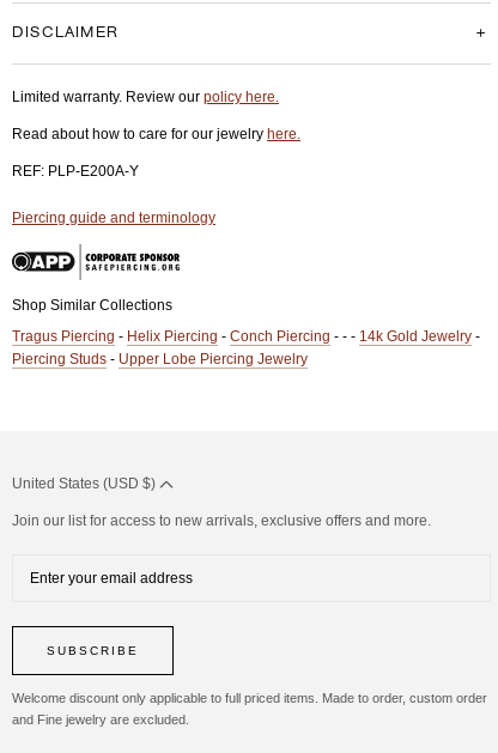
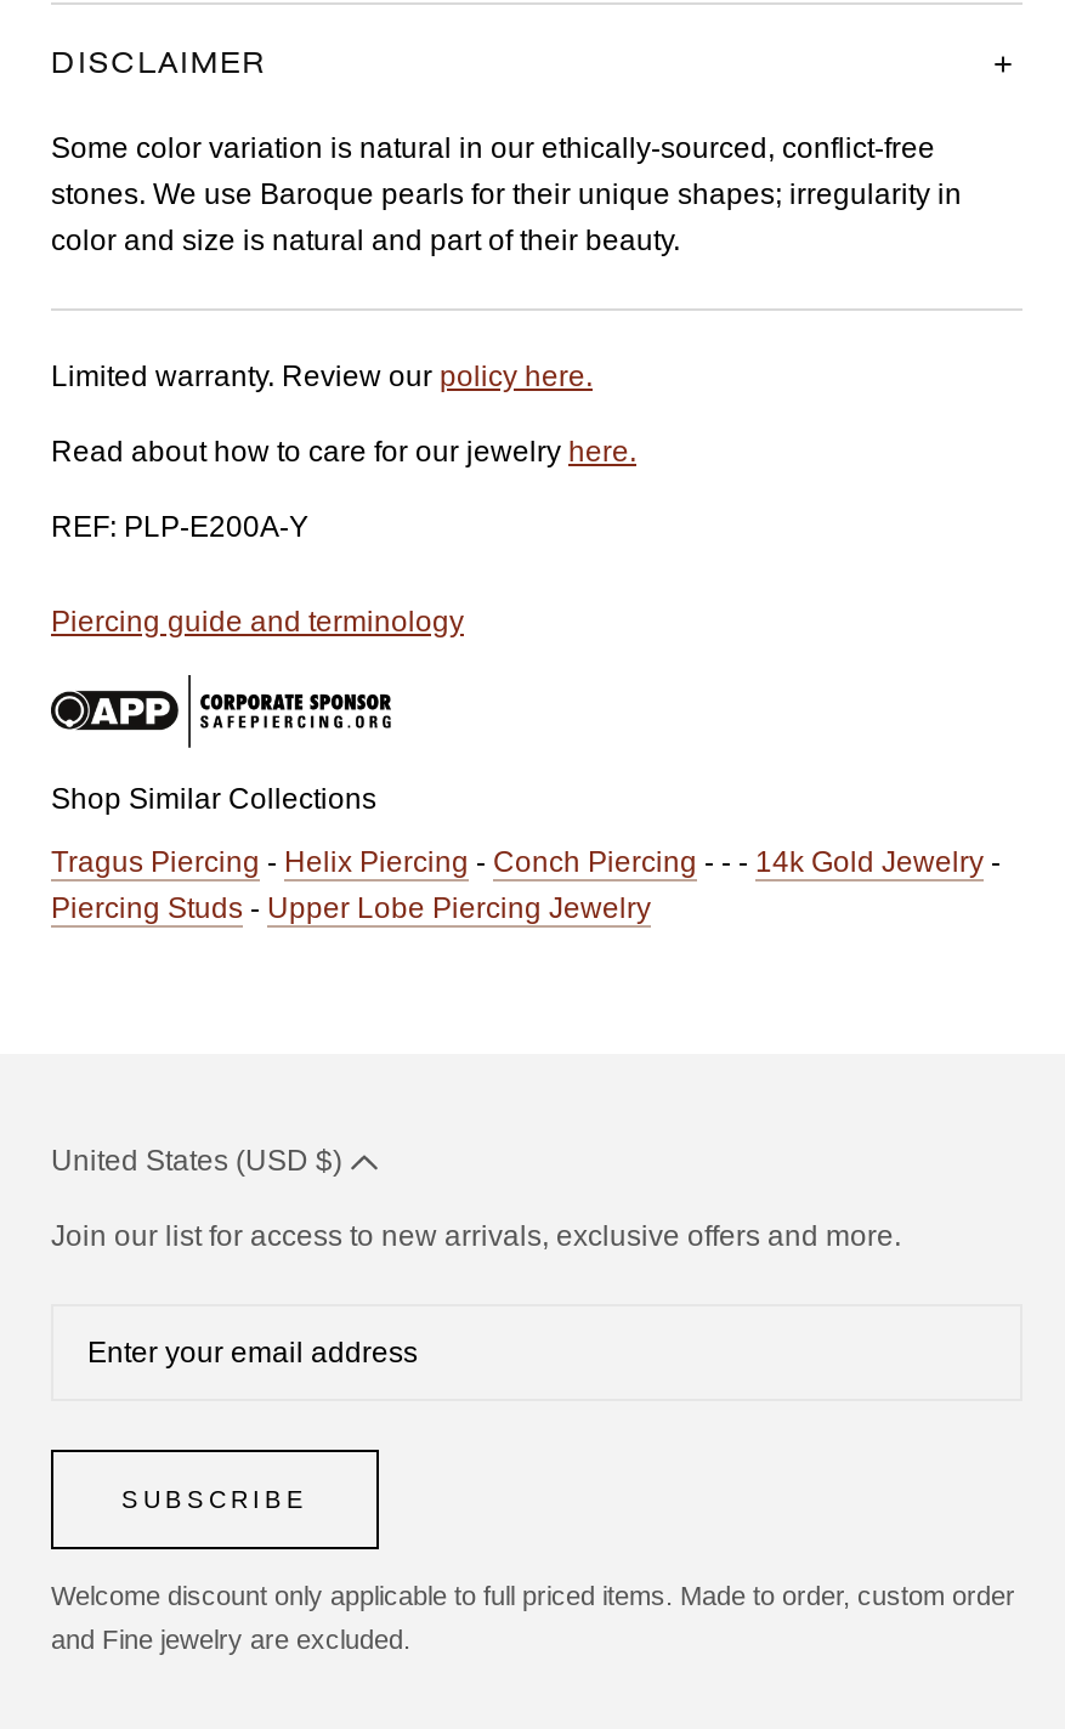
+ Some color variation is natural in our ethically-sourced, conflict-free
+ stones. We use Baroque pearls for their unique shapes; irregularity in
+ color and size is natural and part of their beauty.
